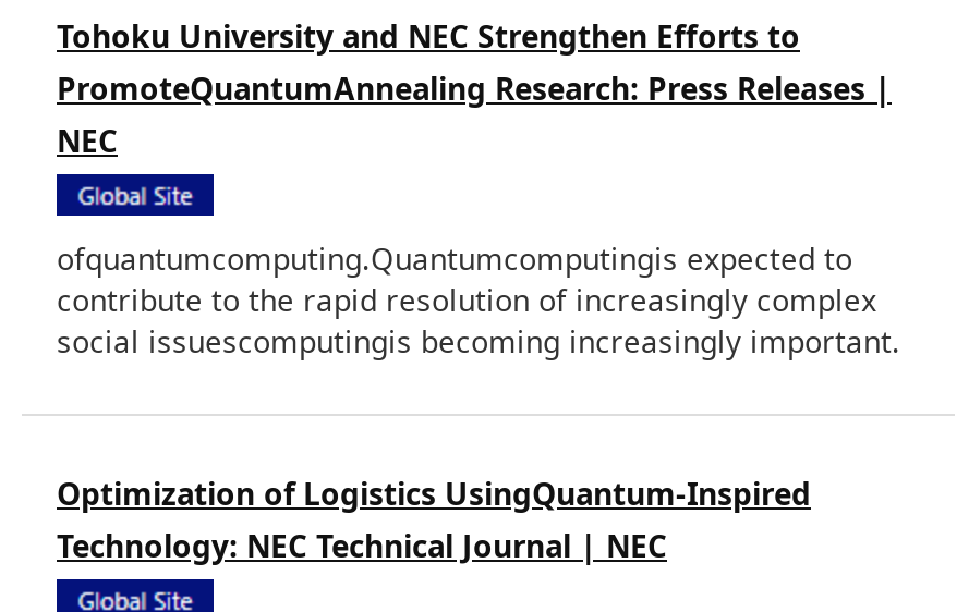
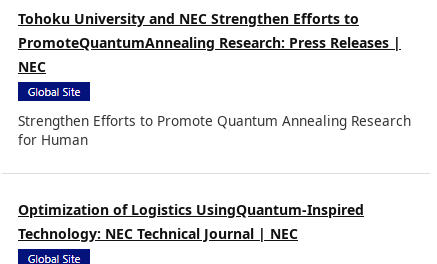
- ofquantumcomputing.Quantumcomputingis expected to
- contribute to the rapid resolution of increasingly complex
- social issuescomputingis becoming increasingly important.
+ Strengthen Efforts to Promote Quantum Annealing Research
+ for Human
